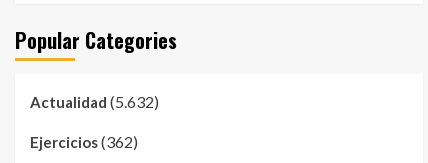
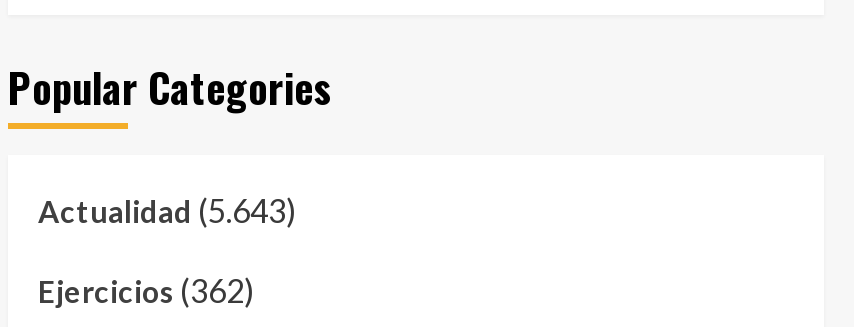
- Actualidad (5.632)
+ Actualidad (5.643)
